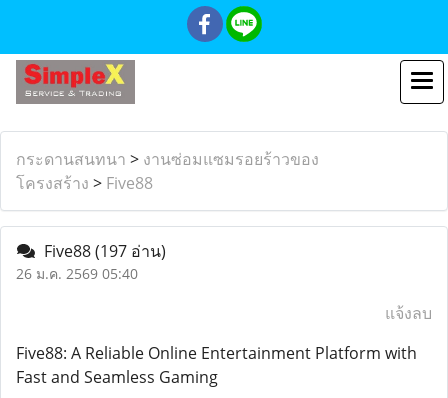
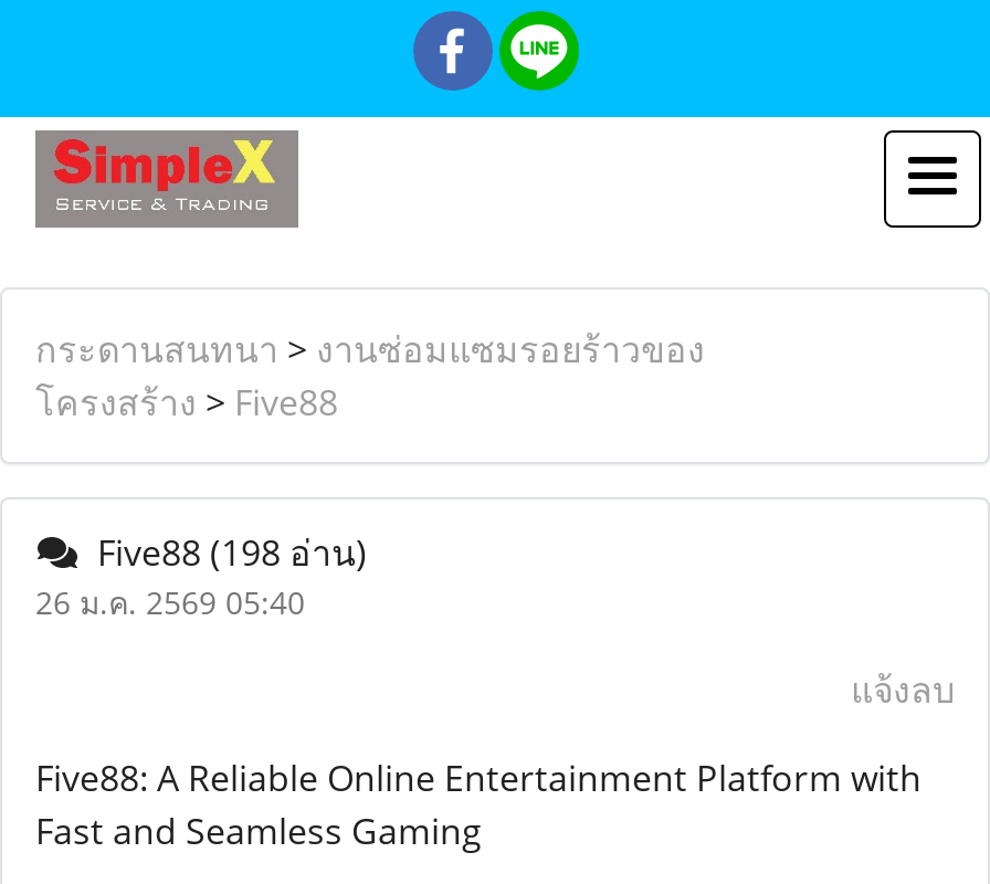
- Five88 (197 อ่าน)
+ Five88 (198 อ่าน)
